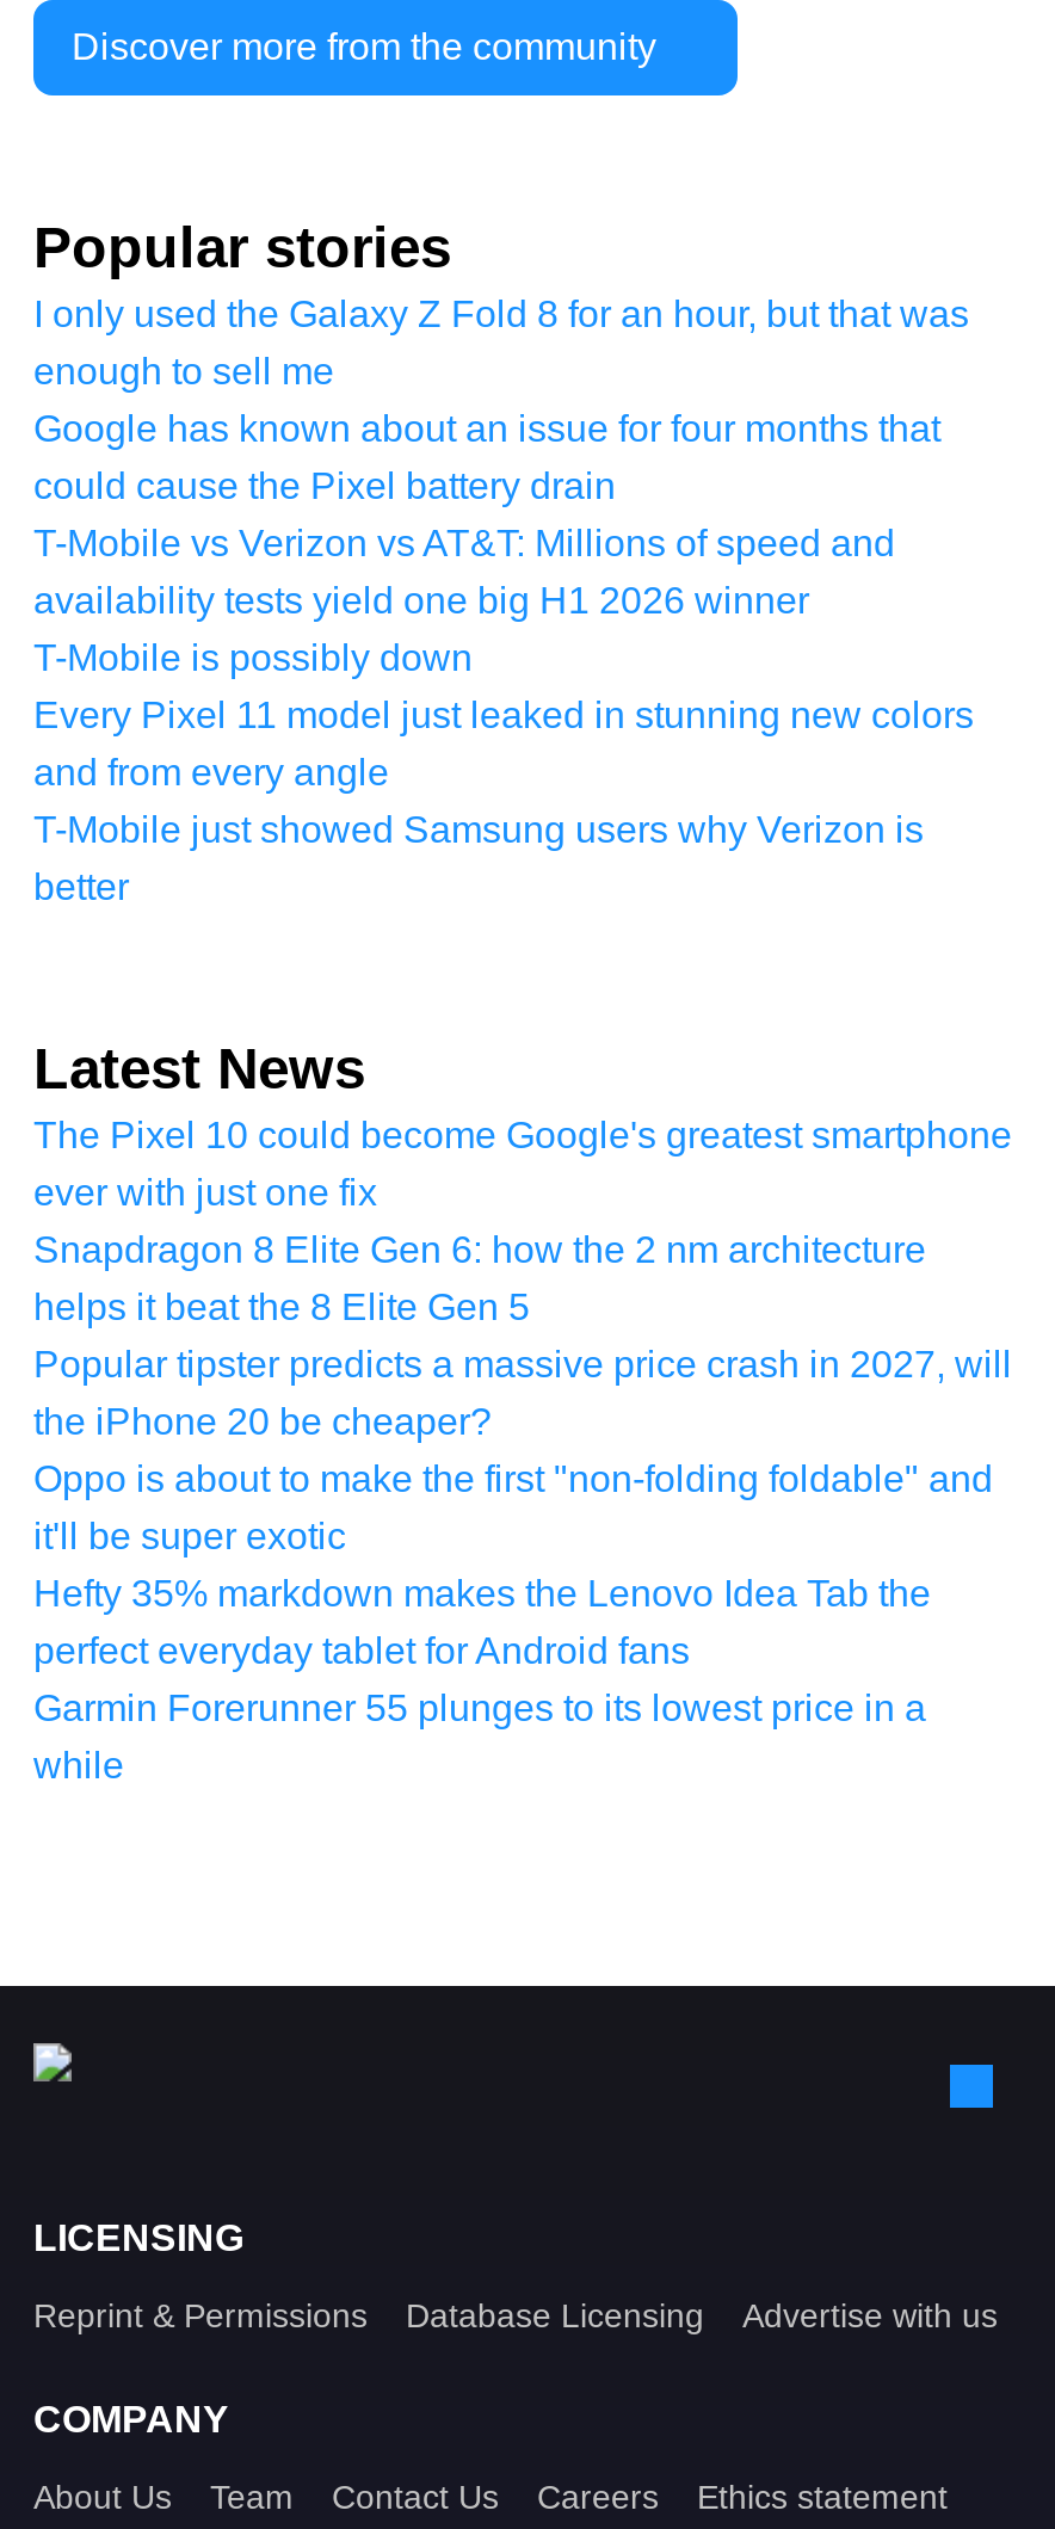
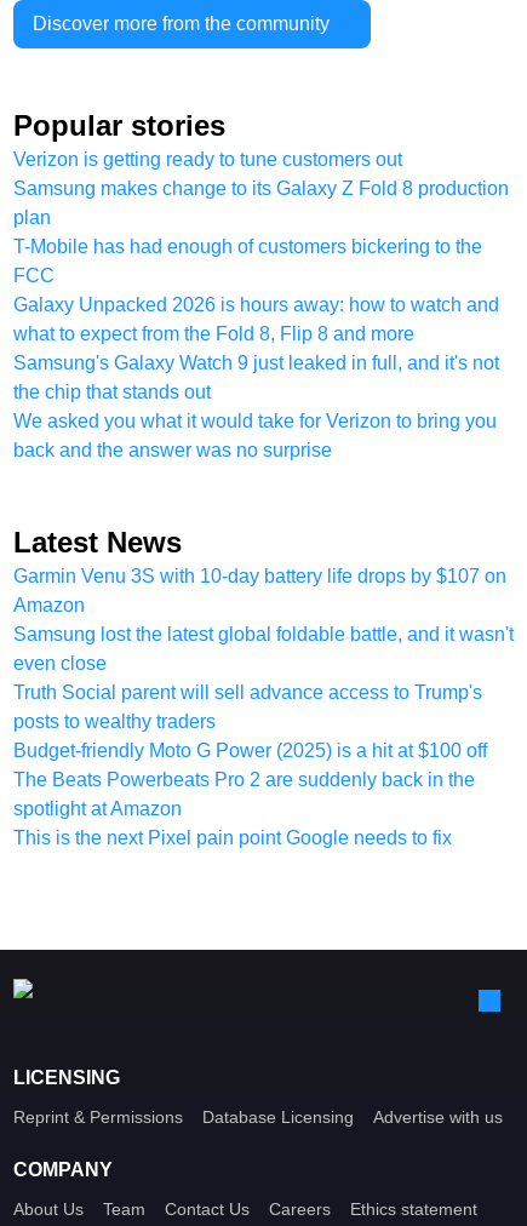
- I only used the Galaxy Z Fold 8 for an hour, but that was
- enough to sell me
- Google has known about an issue for four months that
- could cause the Pixel battery drain
- T-Mobile vs Verizon vs AT&T: Millions of speed and
- availability tests yield one big H1 2026 winner
- T-Mobile is possibly down
- Every Pixel 11 model just leaked in stunning new colors
- and from every angle
- T-Mobile just showed Samsung users why Verizon is
- better
+ Verizon is getting ready to tune customers out
+ Samsung makes change to its Galaxy Z Fold 8 production
+ plan
+ T-Mobile has had enough of customers bickering to the
+ FCC
+ Galaxy Unpacked 2026 is hours away: how to watch and
+ what to expect from the Fold 8, Flip 8 and more
+ Samsung's Galaxy Watch 9 just leaked in full, and it's not
+ the chip that stands out
+ We asked you what it would take for Verizon to bring you
+ back and the answer was no surprise

- The Pixel 10 could become Google's greatest smartphone
- ever with just one fix
- Snapdragon 8 Elite Gen 6: how the 2 nm architecture
- helps it beat the 8 Elite Gen 5
- Popular tipster predicts a massive price crash in 2027, will
- the iPhone 20 be cheaper?
- Oppo is about to make the first "non-folding foldable" and
- it'll be super exotic
- Hefty 35% markdown makes the Lenovo Idea Tab the
- perfect everyday tablet for Android fans
- Garmin Forerunner 55 plunges to its lowest price in a
- while
+ Garmin Venu 3S with 10-day battery life drops by $107 on
+ Amazon
+ Samsung lost the latest global foldable battle, and it wasn't
+ even close
+ Truth Social parent will sell advance access to Trump's
+ posts to wealthy traders
+ Budget-friendly Moto G Power (2025) is a hit at $100 off
+ The Beats Powerbeats Pro 2 are suddenly back in the
+ spotlight at Amazon
+ This is the next Pixel pain point Google needs to fix
